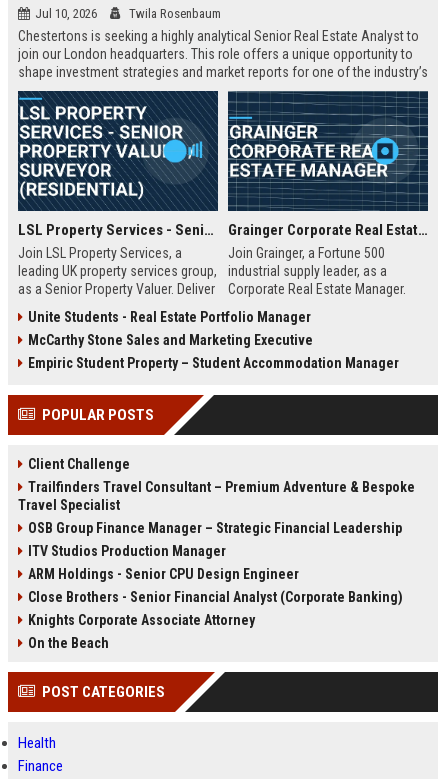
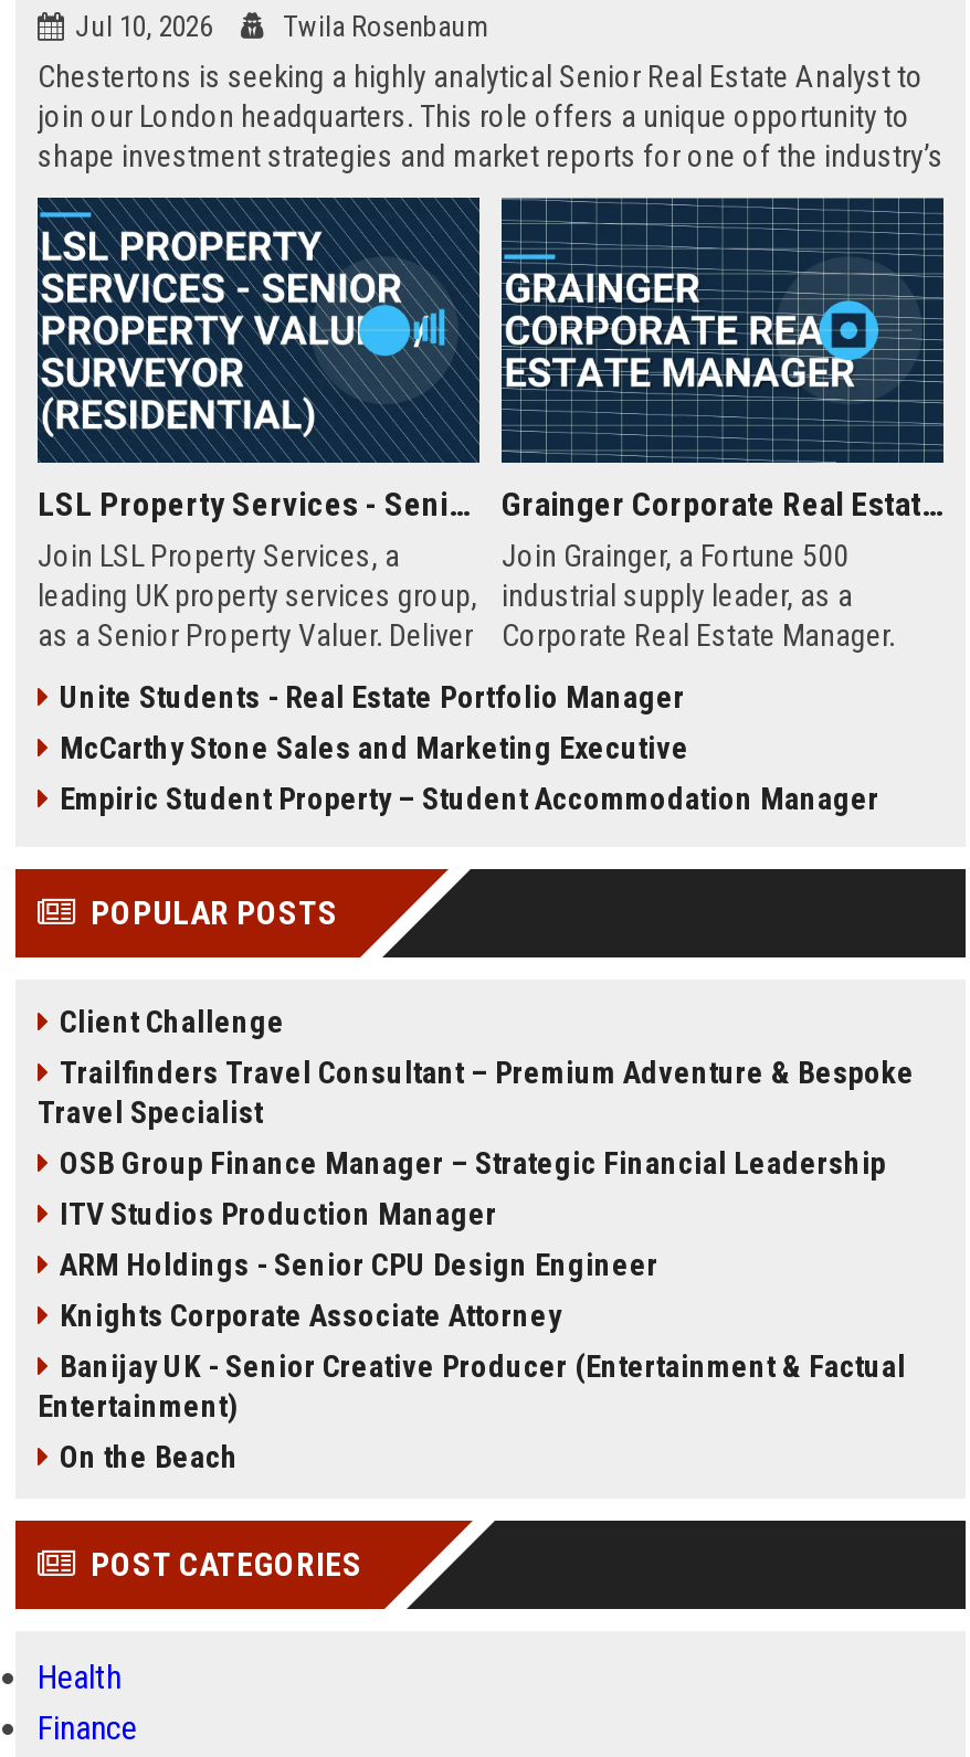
- Close Brothers - Senior Financial Analyst (Corporate Banking)

moved up: Knights Corporate Associate Attorney

+ Banijay UK - Senior Creative Producer (Entertainment & Factual
+ Entertainment)
